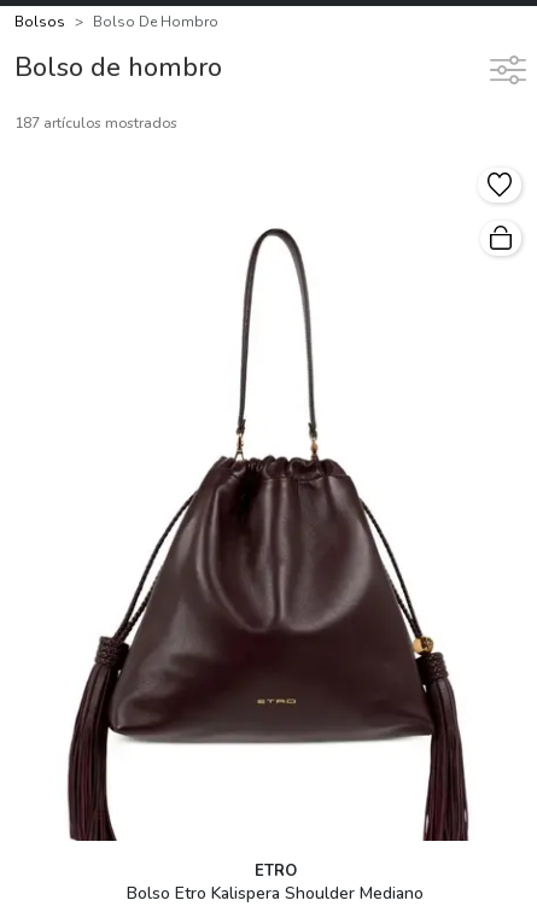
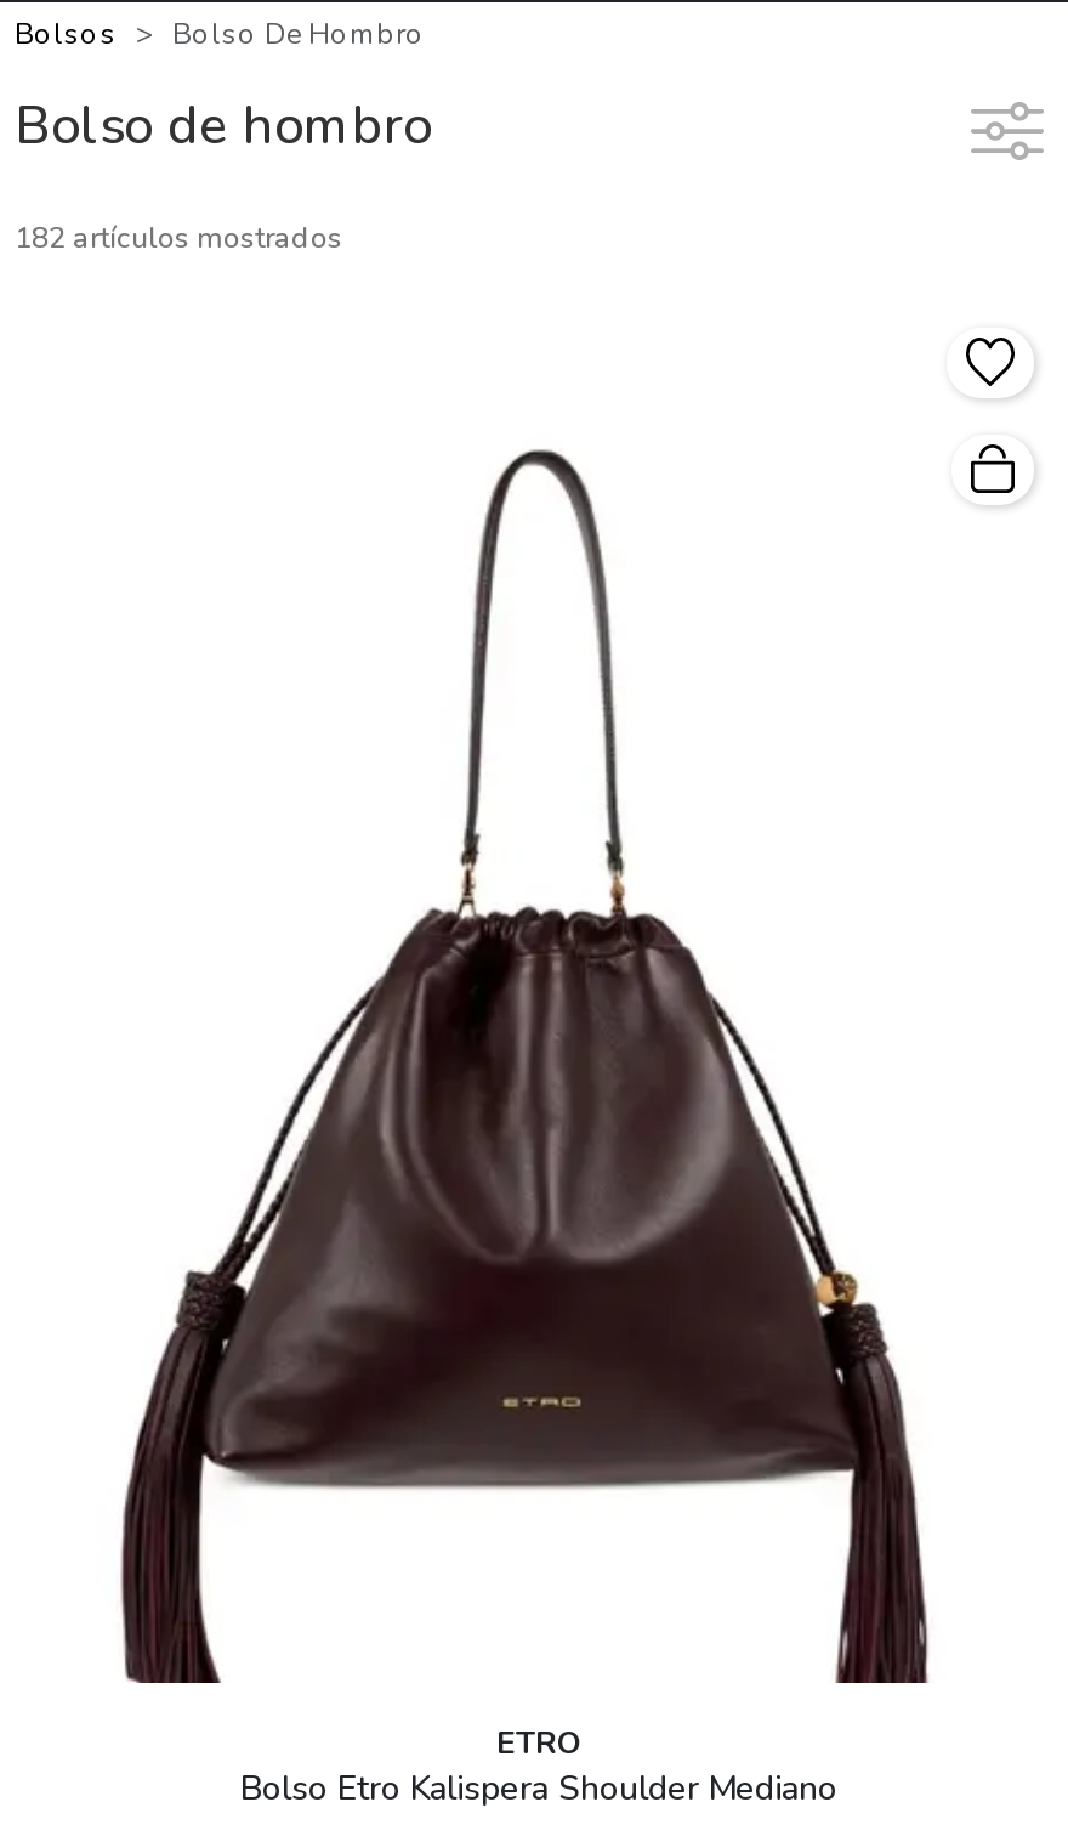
- 187 artículos mostrados
+ 182 artículos mostrados
